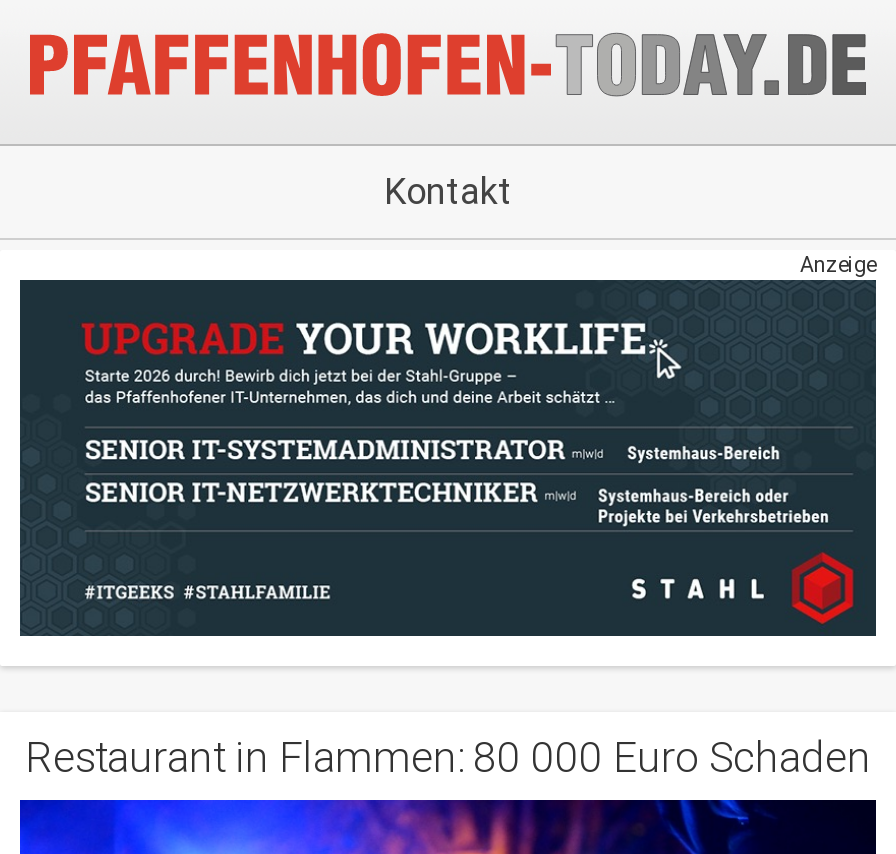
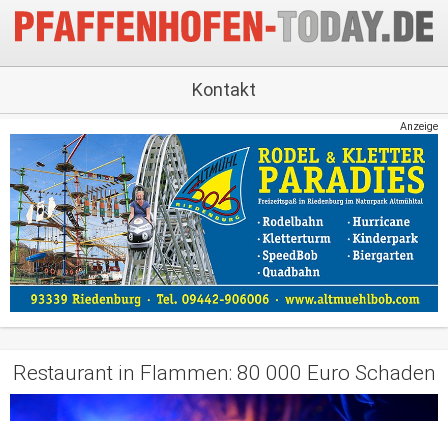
- [image]
+ [image]
